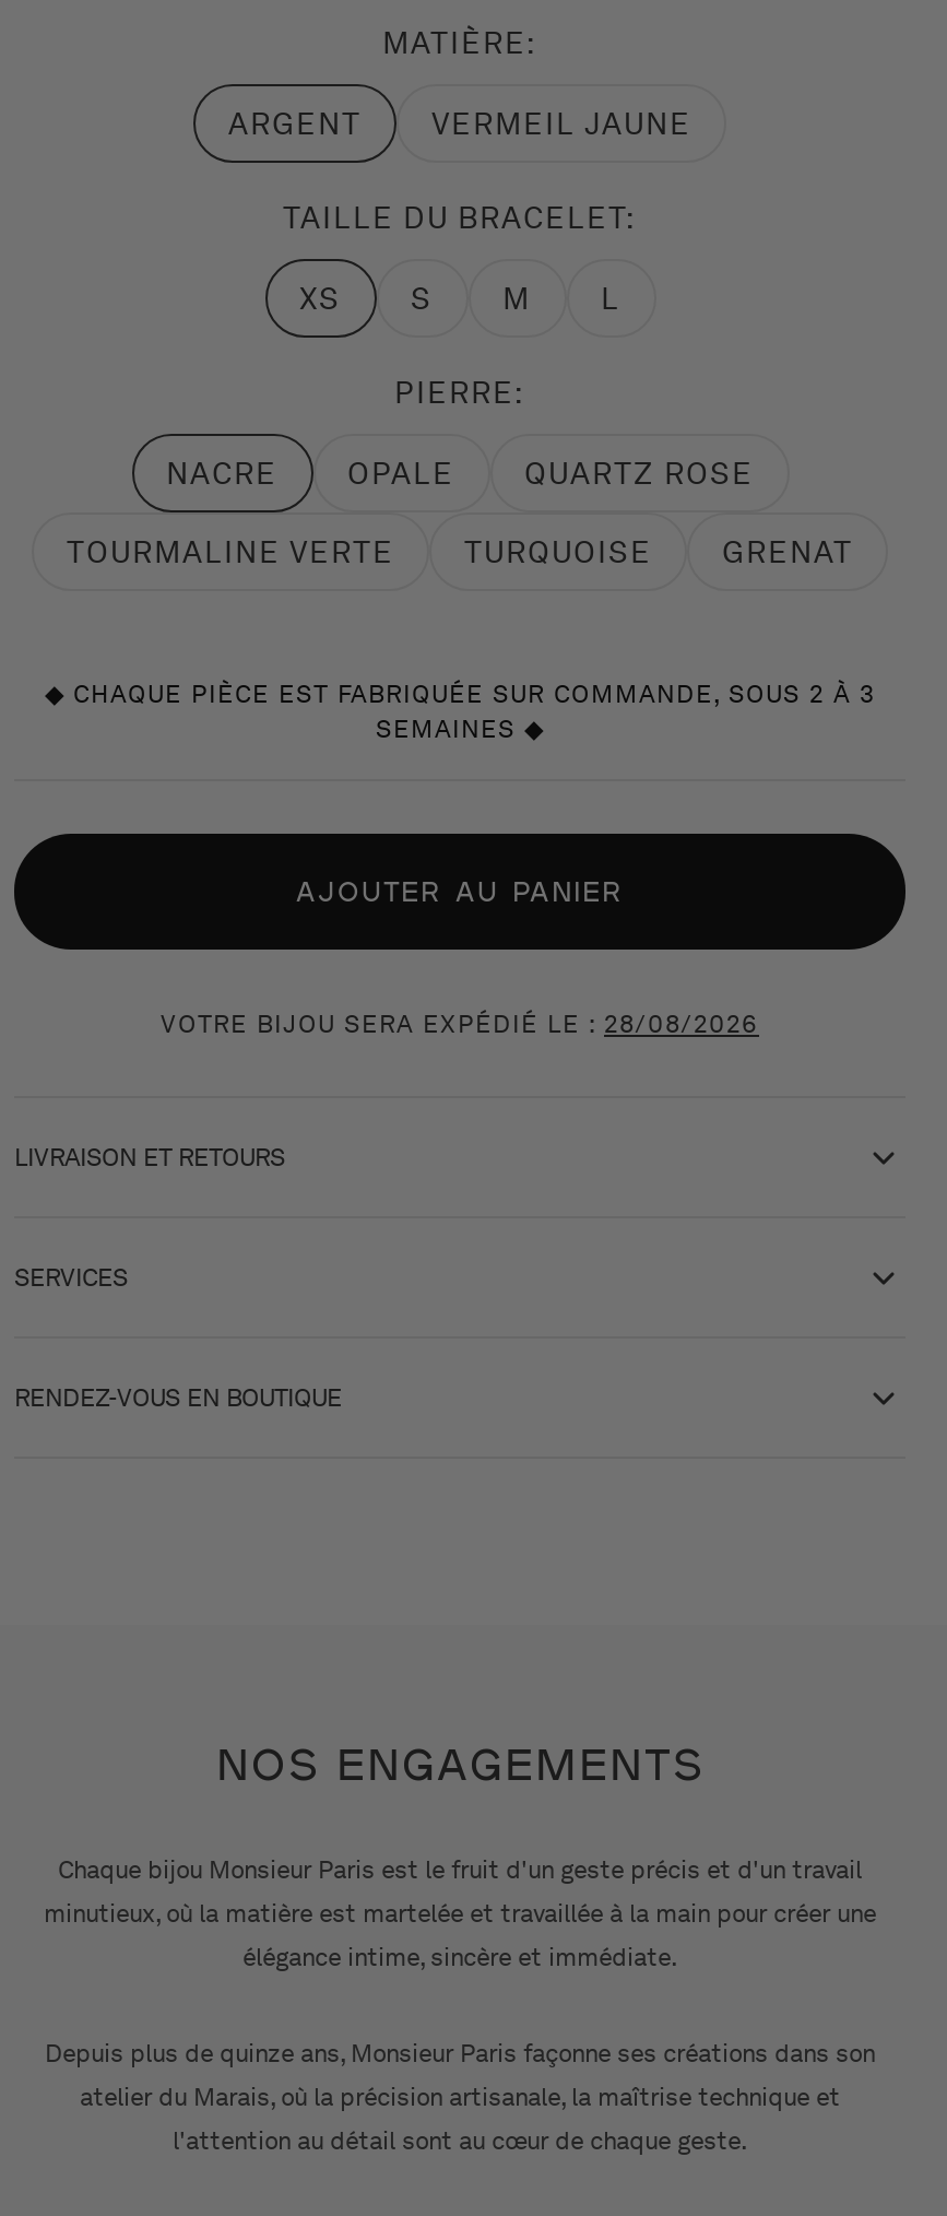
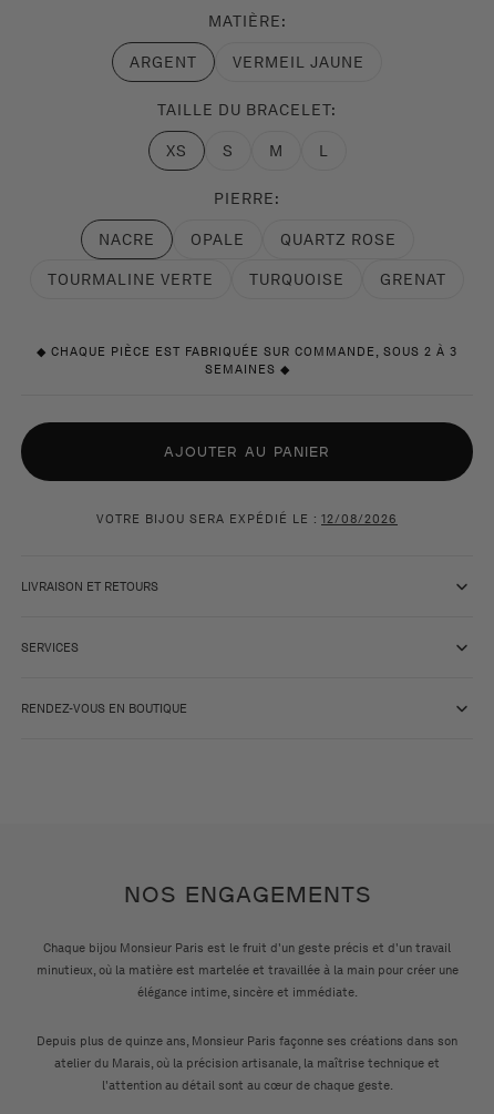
- VOTRE BIJOU SERA EXPÉDIÉ LE : 28/08/2026
+ VOTRE BIJOU SERA EXPÉDIÉ LE : 12/08/2026
